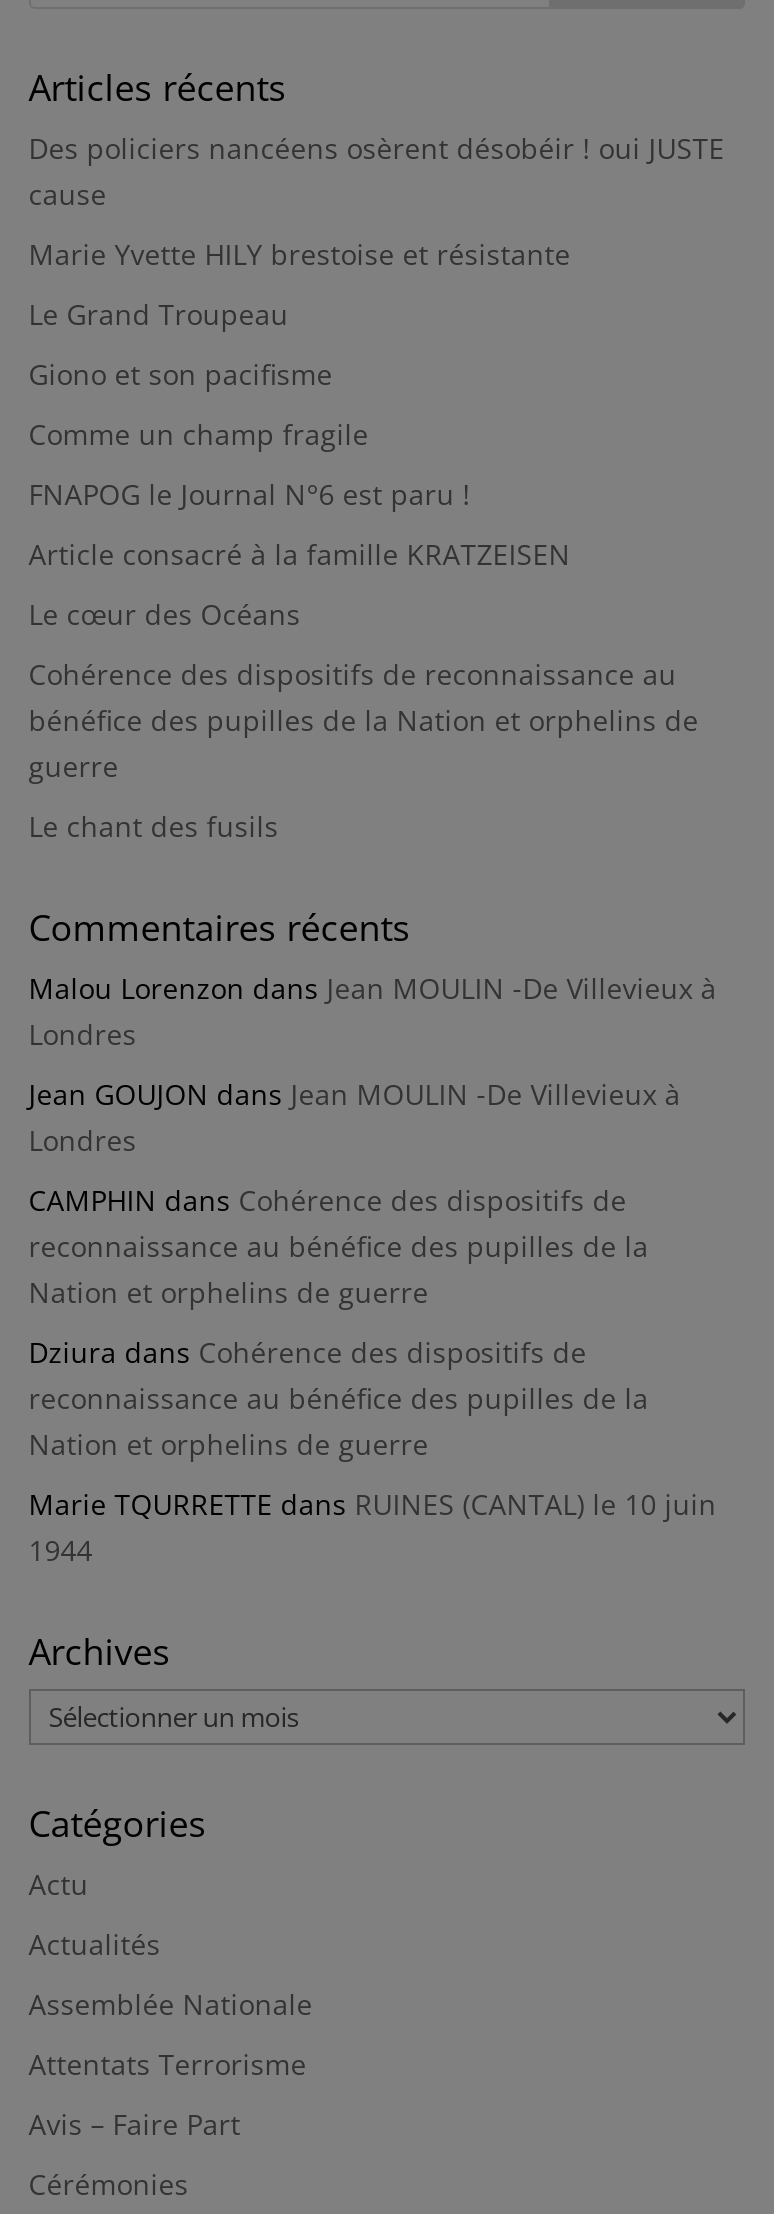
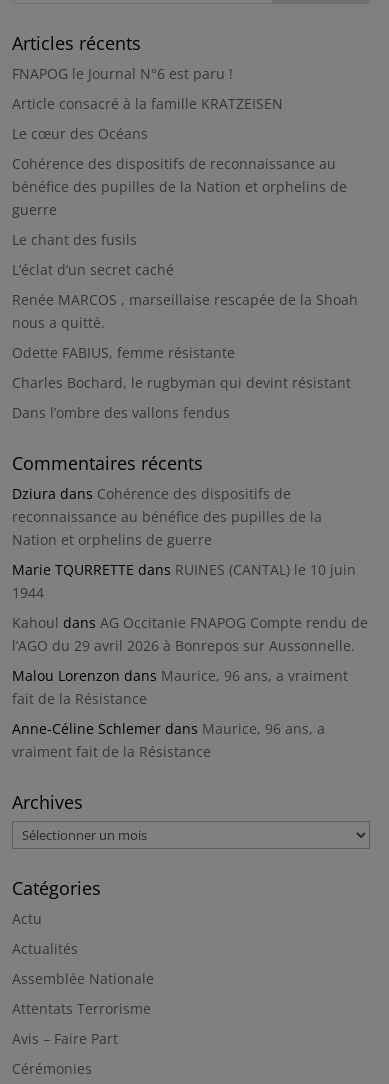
- Des policiers nancéens osèrent désobéir ! oui JUSTE
- cause
- Marie Yvette HILY brestoise et résistante
- Le Grand Troupeau
- Giono et son pacifisme
- Comme un champ fragile

moved up: FNAPOG le Journal N°6 est paru ! | Article consacré à la famille KRATZEISEN | Le cœur des Océans | Cohérence des dispositifs de reconnaissance au | bénéfice des pupilles de la Nation et orphelins de | guerre | Le chant des fusils

+ L’éclat d’un secret caché
+ Renée MARCOS , marseillaise rescapée de la Shoah
+ nous a quitté.
+ Odette FABIUS, femme résistante
+ Charles Bochard, le rugbyman qui devint résistant
+ Dans l’ombre des vallons fendus

- Malou Lorenzon dans Jean MOULIN -De Villevieux à
- Londres
- Jean GOUJON dans Jean MOULIN -De Villevieux à
- Londres
- CAMPHIN dans Cohérence des dispositifs de
- reconnaissance au bénéfice des pupilles de la
- Nation et orphelins de guerre

moved up: Dziura dans Cohérence des dispositifs de | reconnaissance au bénéfice des pupilles de la | Nation et orphelins de guerre | Marie TQURRETTE dans RUINES (CANTAL) le 10 juin | 1944

+ Kahoul dans AG Occitanie FNAPOG Compte rendu de
+ l’AGO du 29 avril 2026 à Bonrepos sur Aussonnelle.
+ Malou Lorenzon dans Maurice, 96 ans, a vraiment
+ fait de la Résistance
+ Anne-Céline Schlemer dans Maurice, 96 ans, a
+ vraiment fait de la Résistance
